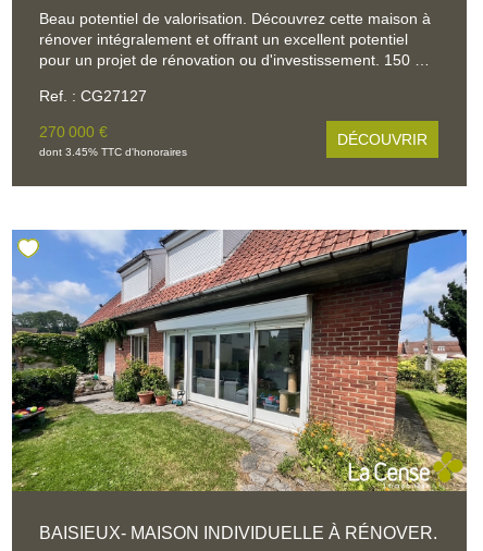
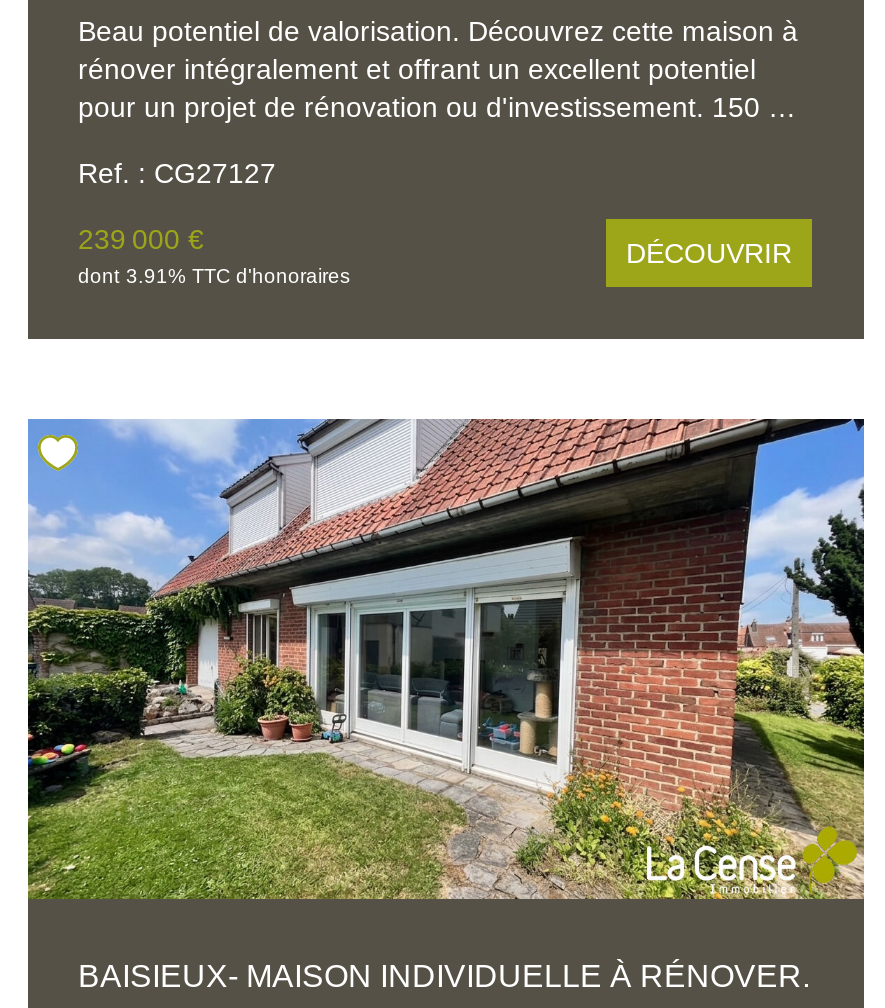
- 270 000 €
+ 239 000 €

- dont 3.45% TTC d'honoraires
+ dont 3.91% TTC d'honoraires
